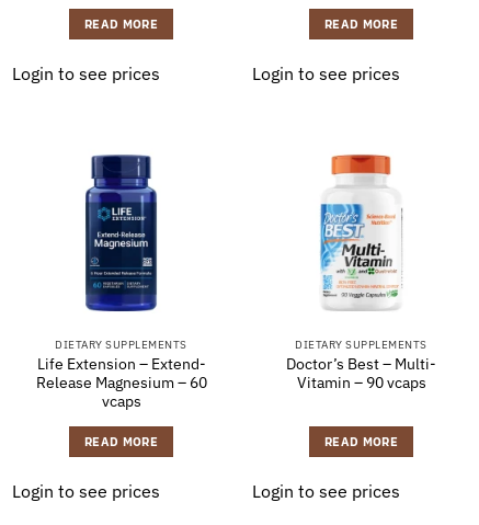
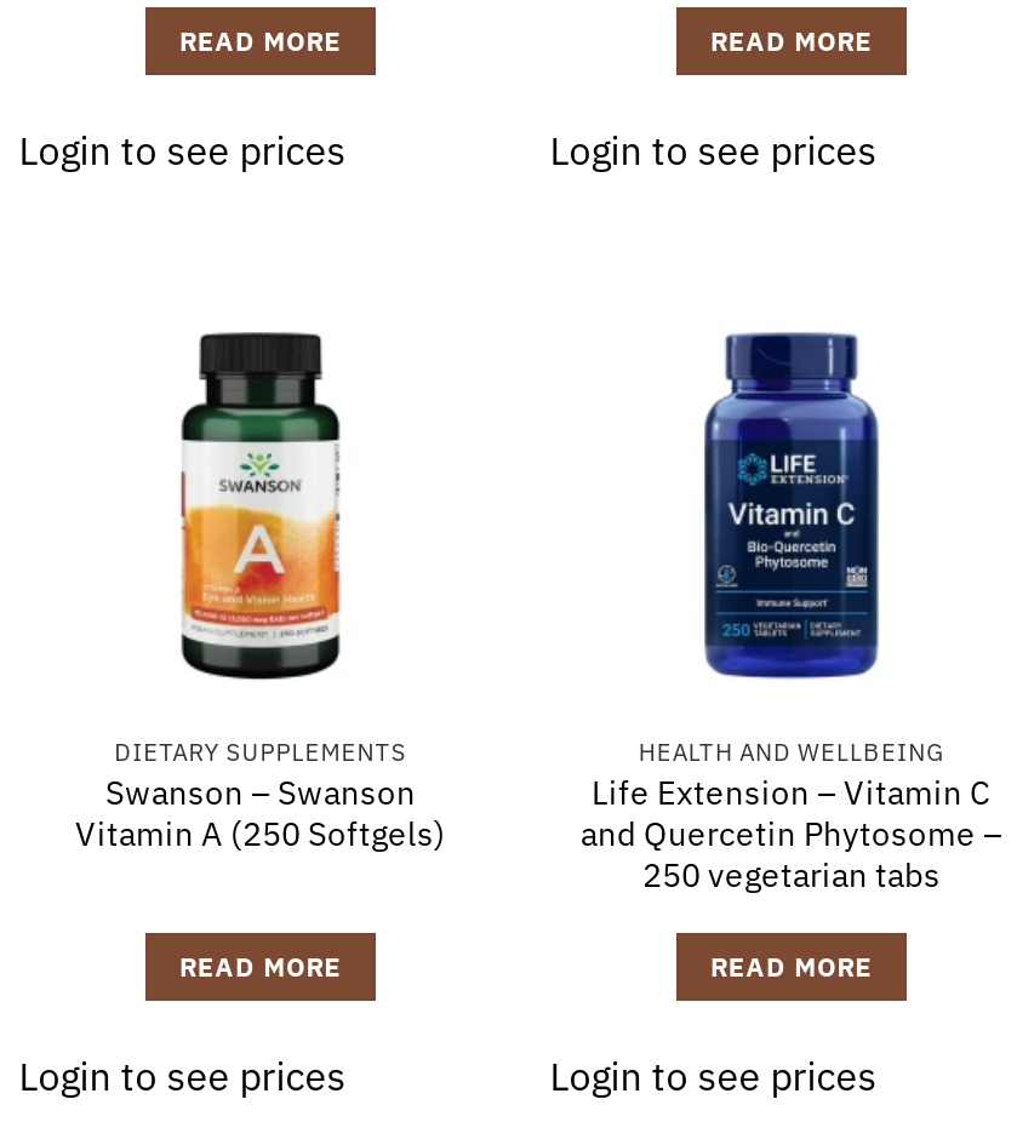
- [image]
- Life Extension – Extend-
- Release Magnesium – 60
- vcaps
+ [image]
+ Swanson – Swanson
+ Vitamin A (250 Softgels)

- [image]
- DIETARY SUPPLEMENTS
- Doctor’s Best – Multi-
- Vitamin – 90 vcaps
+ [image]
+ HEALTH AND WELLBEING
+ Life Extension – Vitamin C
+ and Quercetin Phytosome –
+ 250 vegetarian tabs
